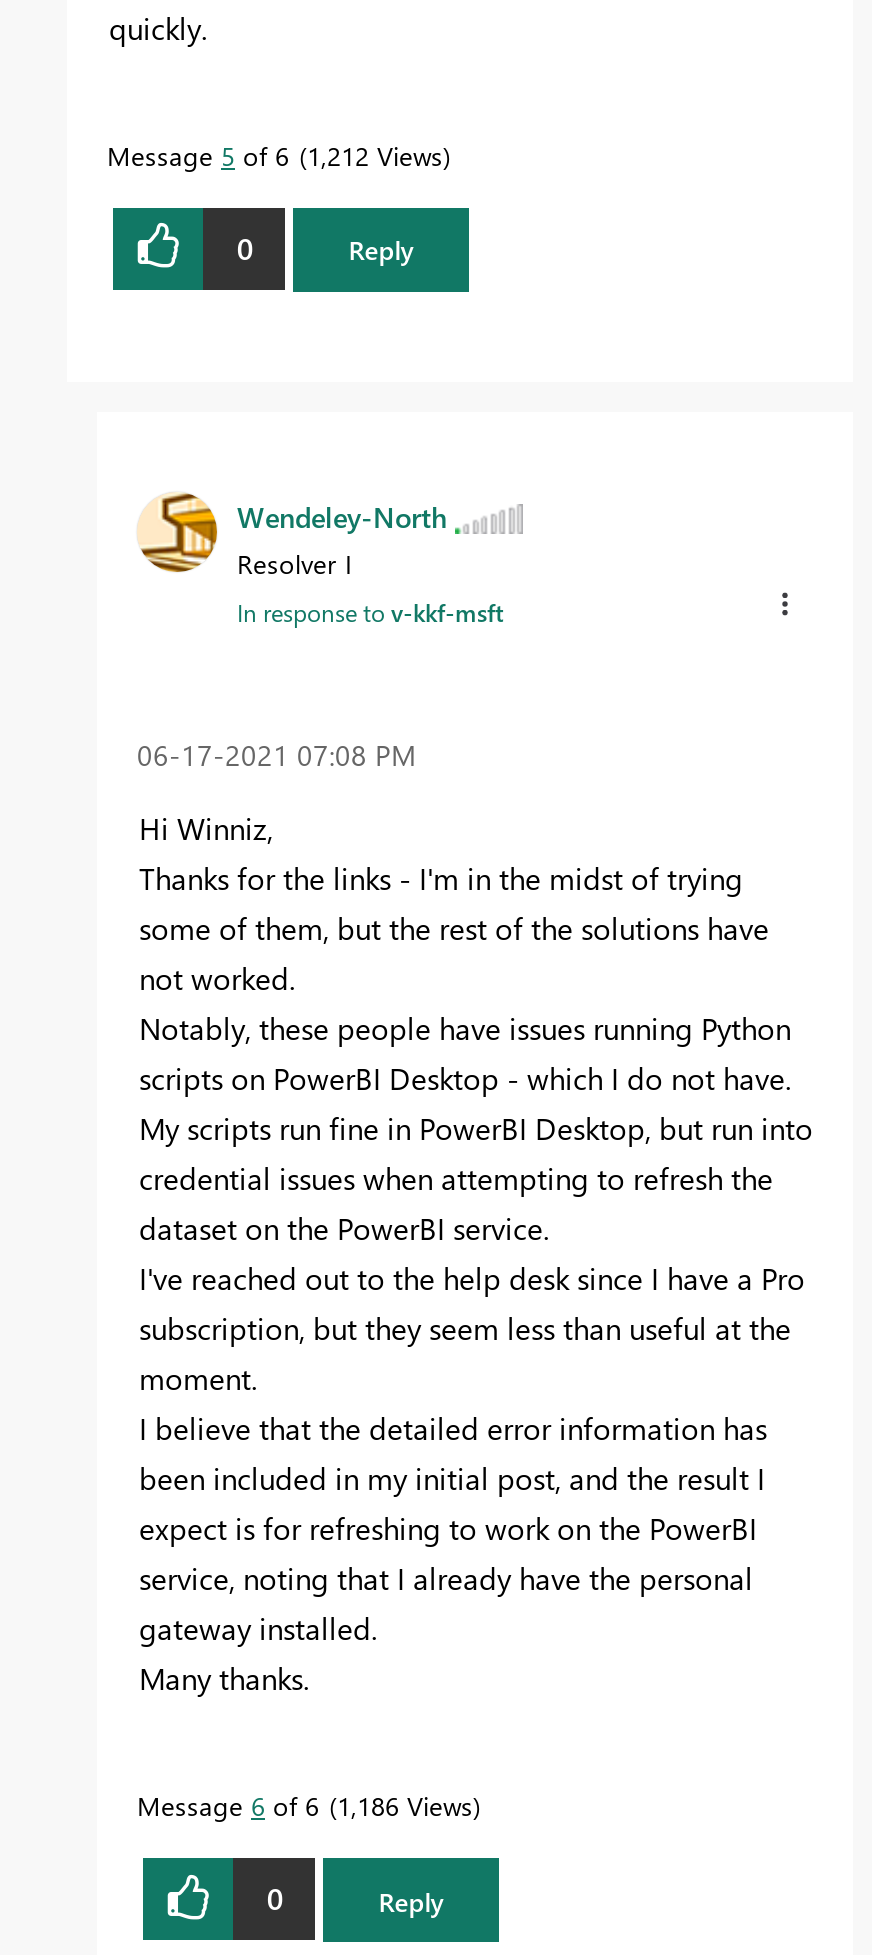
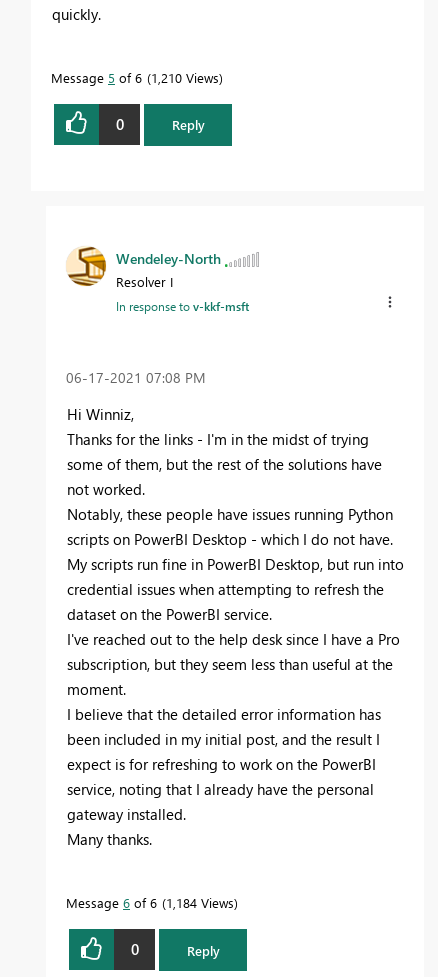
- Message 5 of 6 1,212 Views
+ Message 5 of 6 1,210 Views

- Message 6 of 6 1,186 Views
+ Message 6 of 6 1,184 Views
